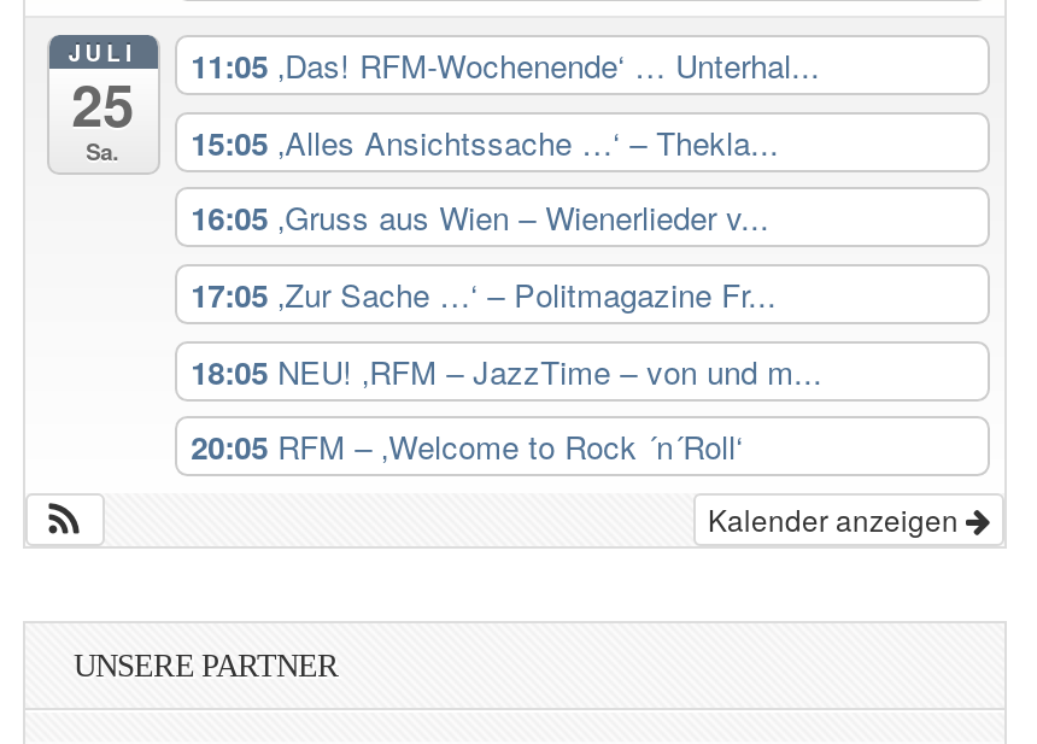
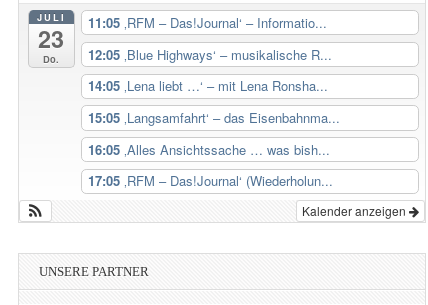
- 11:05 ‚Das! RFM-Wochenende‘ … Unterhal...
+ 11:05 ‚RFM – Das!Journal‘ – Informatio...

- 25
- Sa.
+ 23
+ Do.

- 15:05 ‚Alles Ansichtssache …‘ – Thekla...
+ 12:05 ‚Blue Highways‘ – musikalische R...

- 16:05 ‚Gruss aus Wien – Wienerlieder v...
+ 14:05 ‚Lena liebt …‘ – mit Lena Ronsha...

- 17:05 ‚Zur Sache …‘ – Politmagazine Fr...
+ 15:05 ‚Langsamfahrt‘ – das Eisenbahnma...

- 18:05 NEU! ‚RFM – JazzTime – von und m...
+ 16:05 ‚Alles Ansichtssache … was bish...

- 20:05 RFM – ‚Welcome to Rock ´n´Roll‘
+ 17:05 ‚RFM – Das!Journal‘ (Wiederholun...
